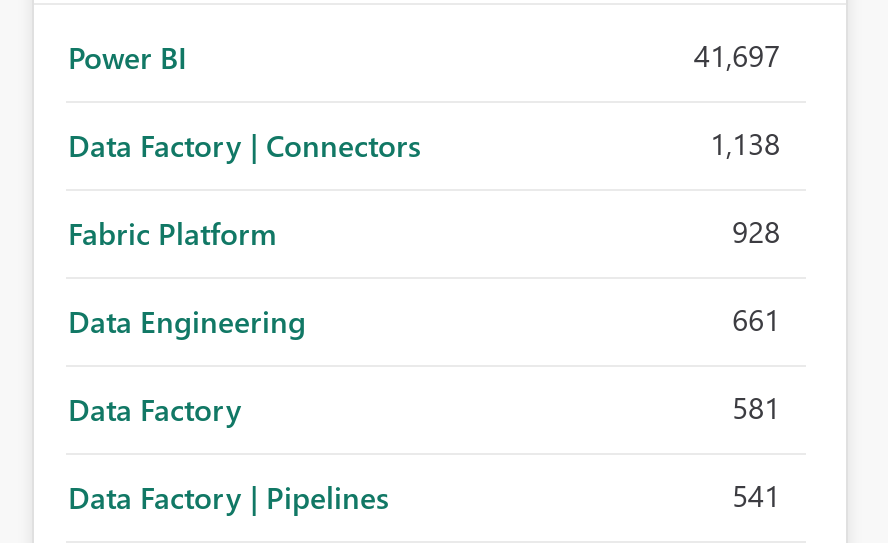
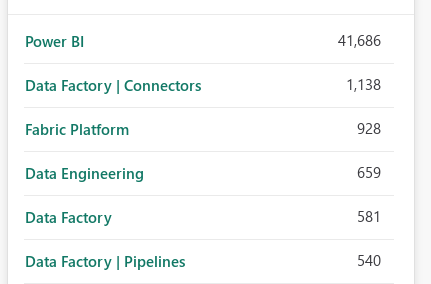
- 41,697
+ 41,686

- 661
+ 659

- 541
+ 540
